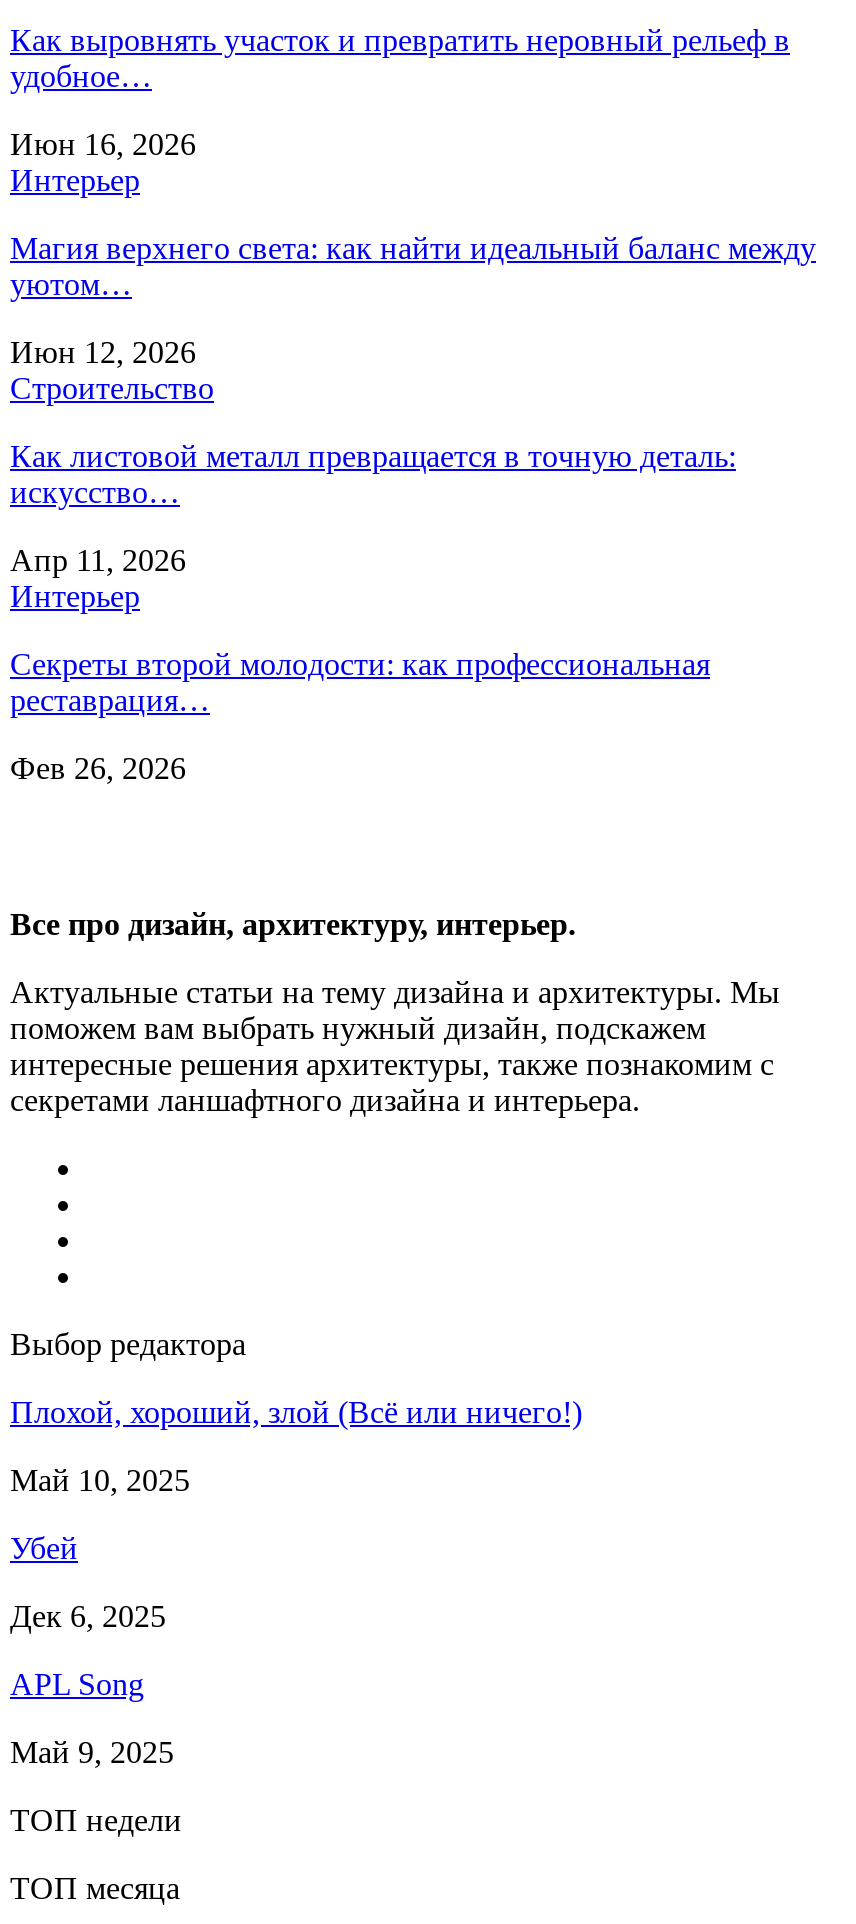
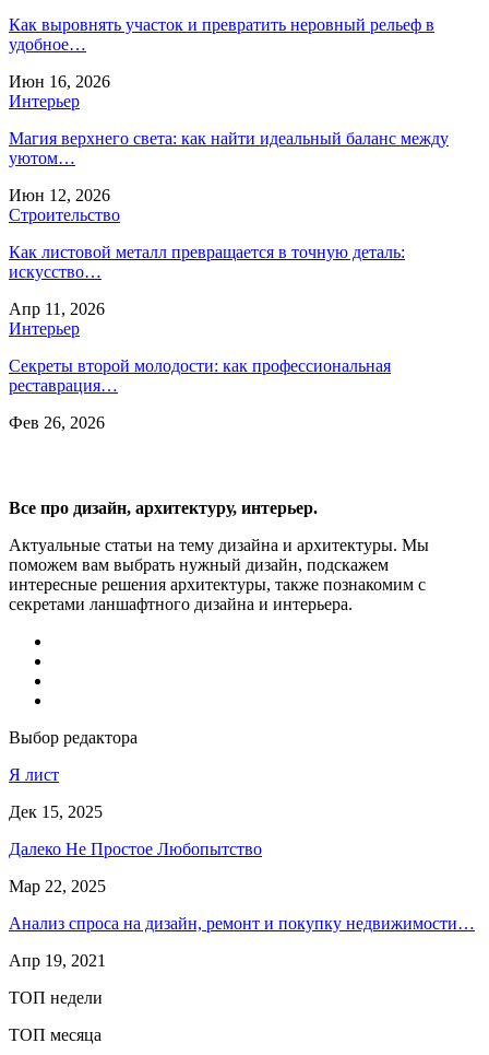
- Плохой, хороший, злой (Всё или ничего!)
+ Я лист

- Май 10, 2025
+ Дек 15, 2025

- Убей
+ Далеко Не Простое Любопытство

- Дек 6, 2025
+ Мар 22, 2025

- APL Song
+ Анализ спроса на дизайн, ремонт и покупку недвижимости…

- Май 9, 2025
+ Апр 19, 2021
